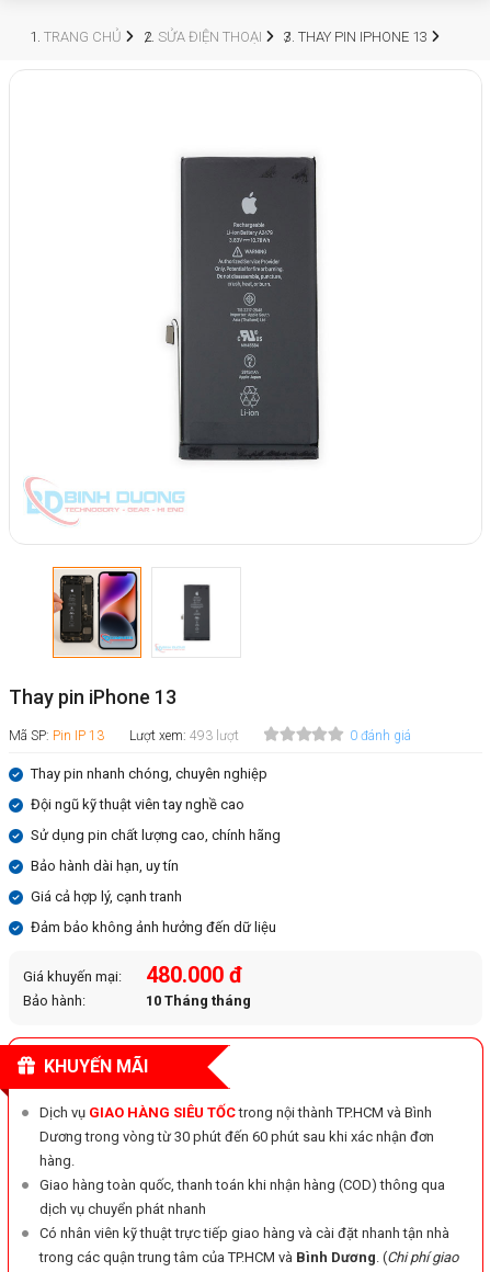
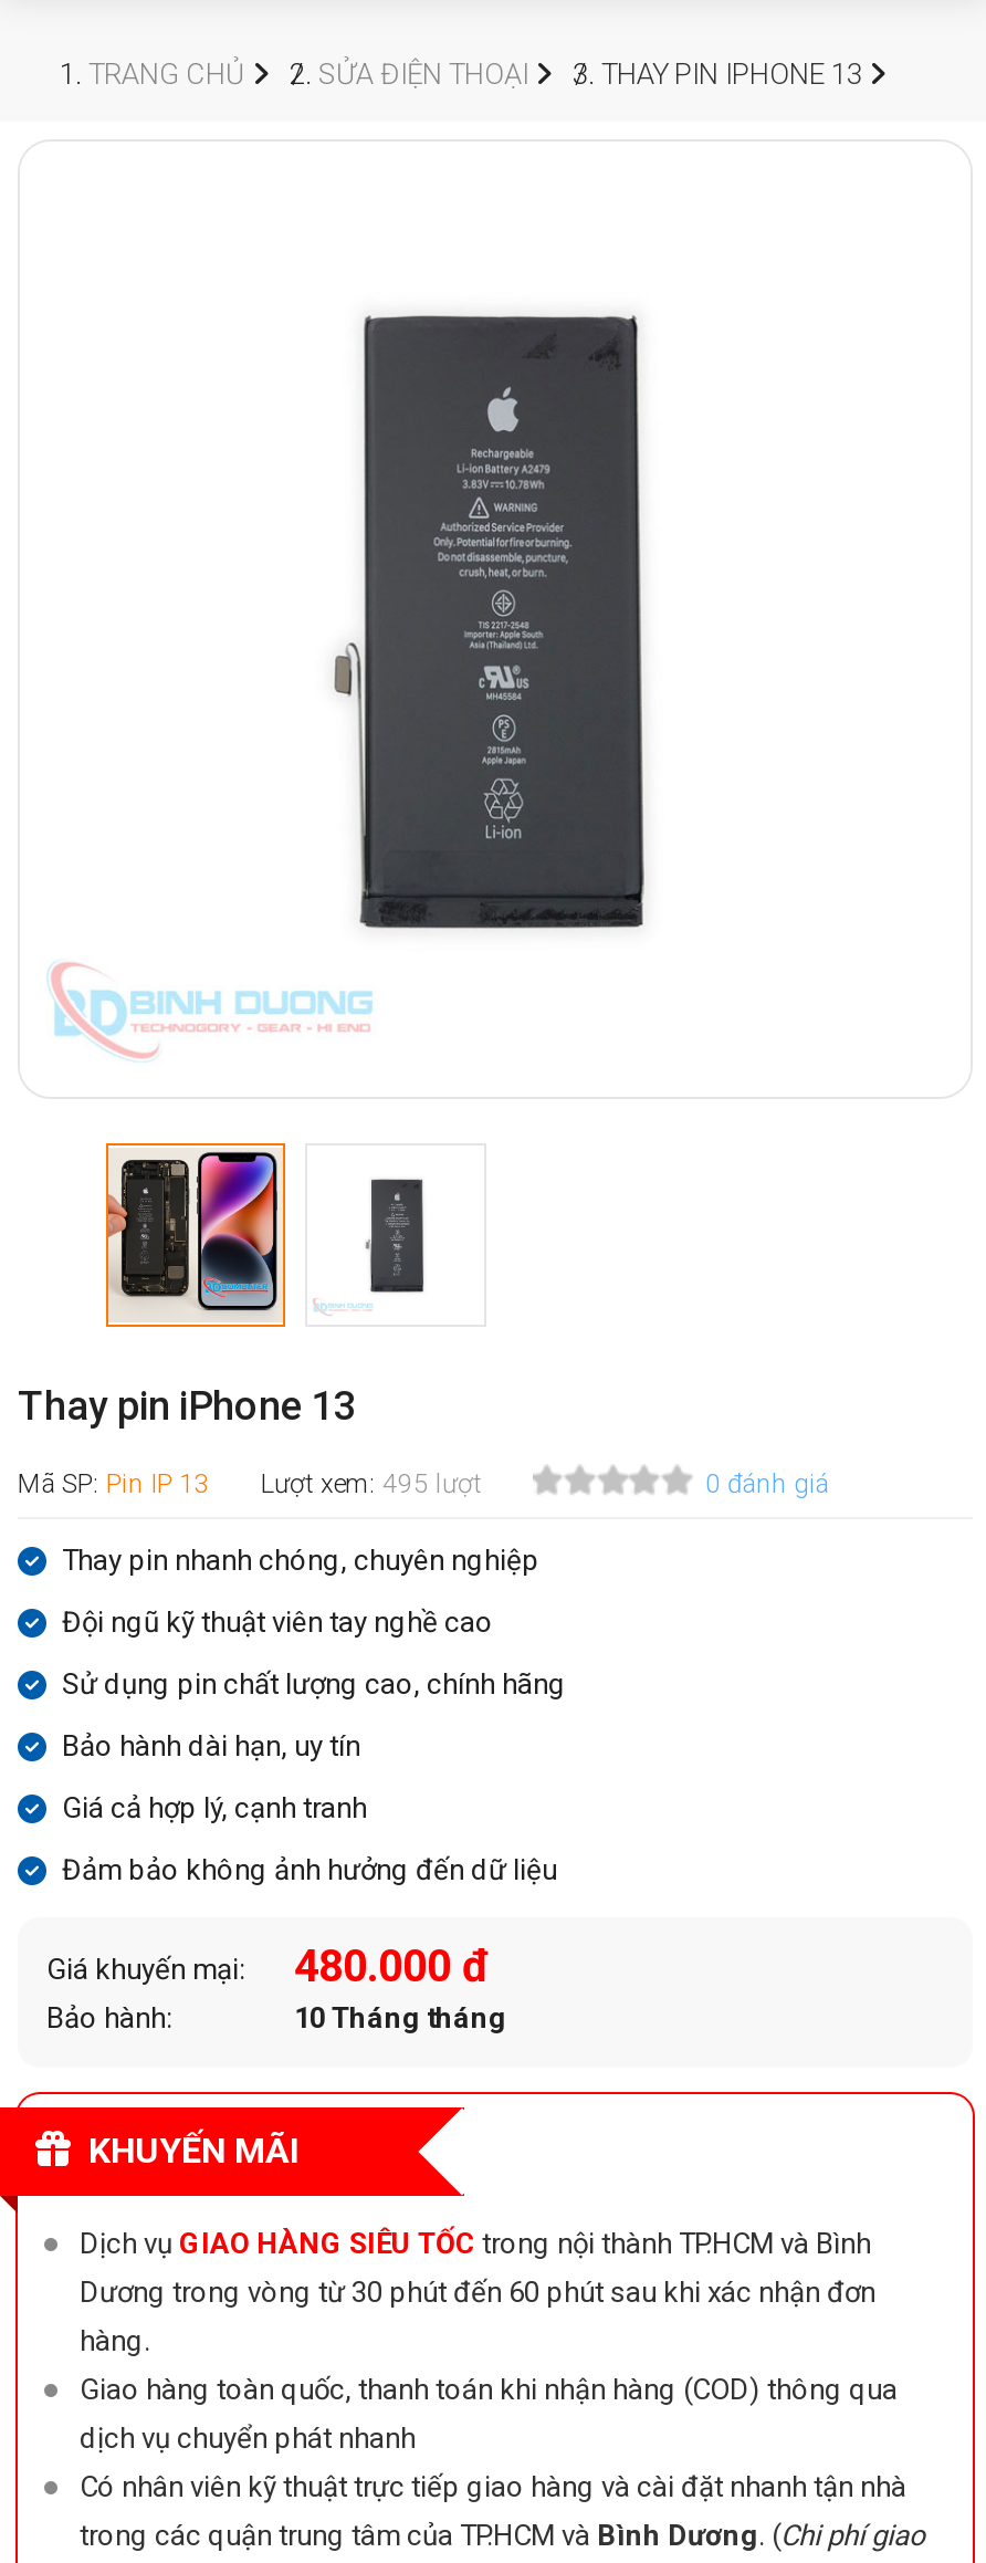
- Mã SP: Pin IP 13 Lượt xem: 493 lượt
+ Mã SP: Pin IP 13 Lượt xem: 495 lượt
